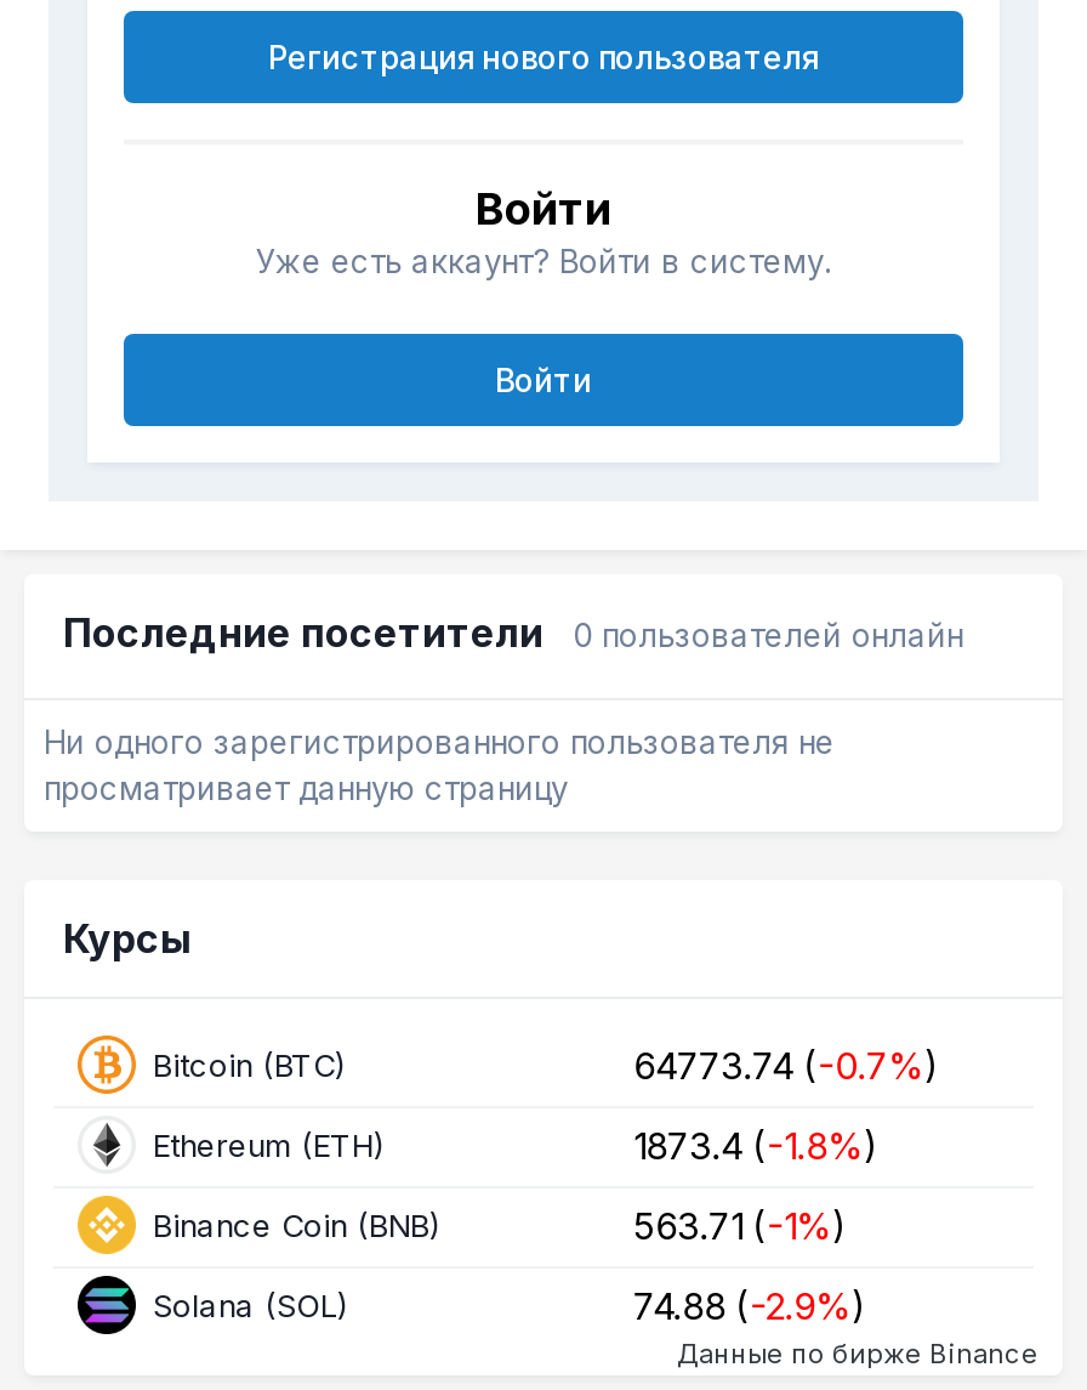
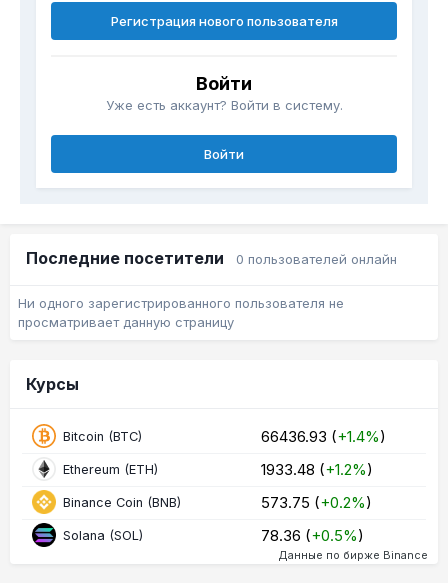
- 64773.74 (-0.7%)
+ 66436.93 (+1.4%)

- 1873.4 (-1.8%)
+ 1933.48 (+1.2%)

- 563.71 (-1%)
+ 573.75 (+0.2%)

- 74.88 (-2.9%)
+ 78.36 (+0.5%)
